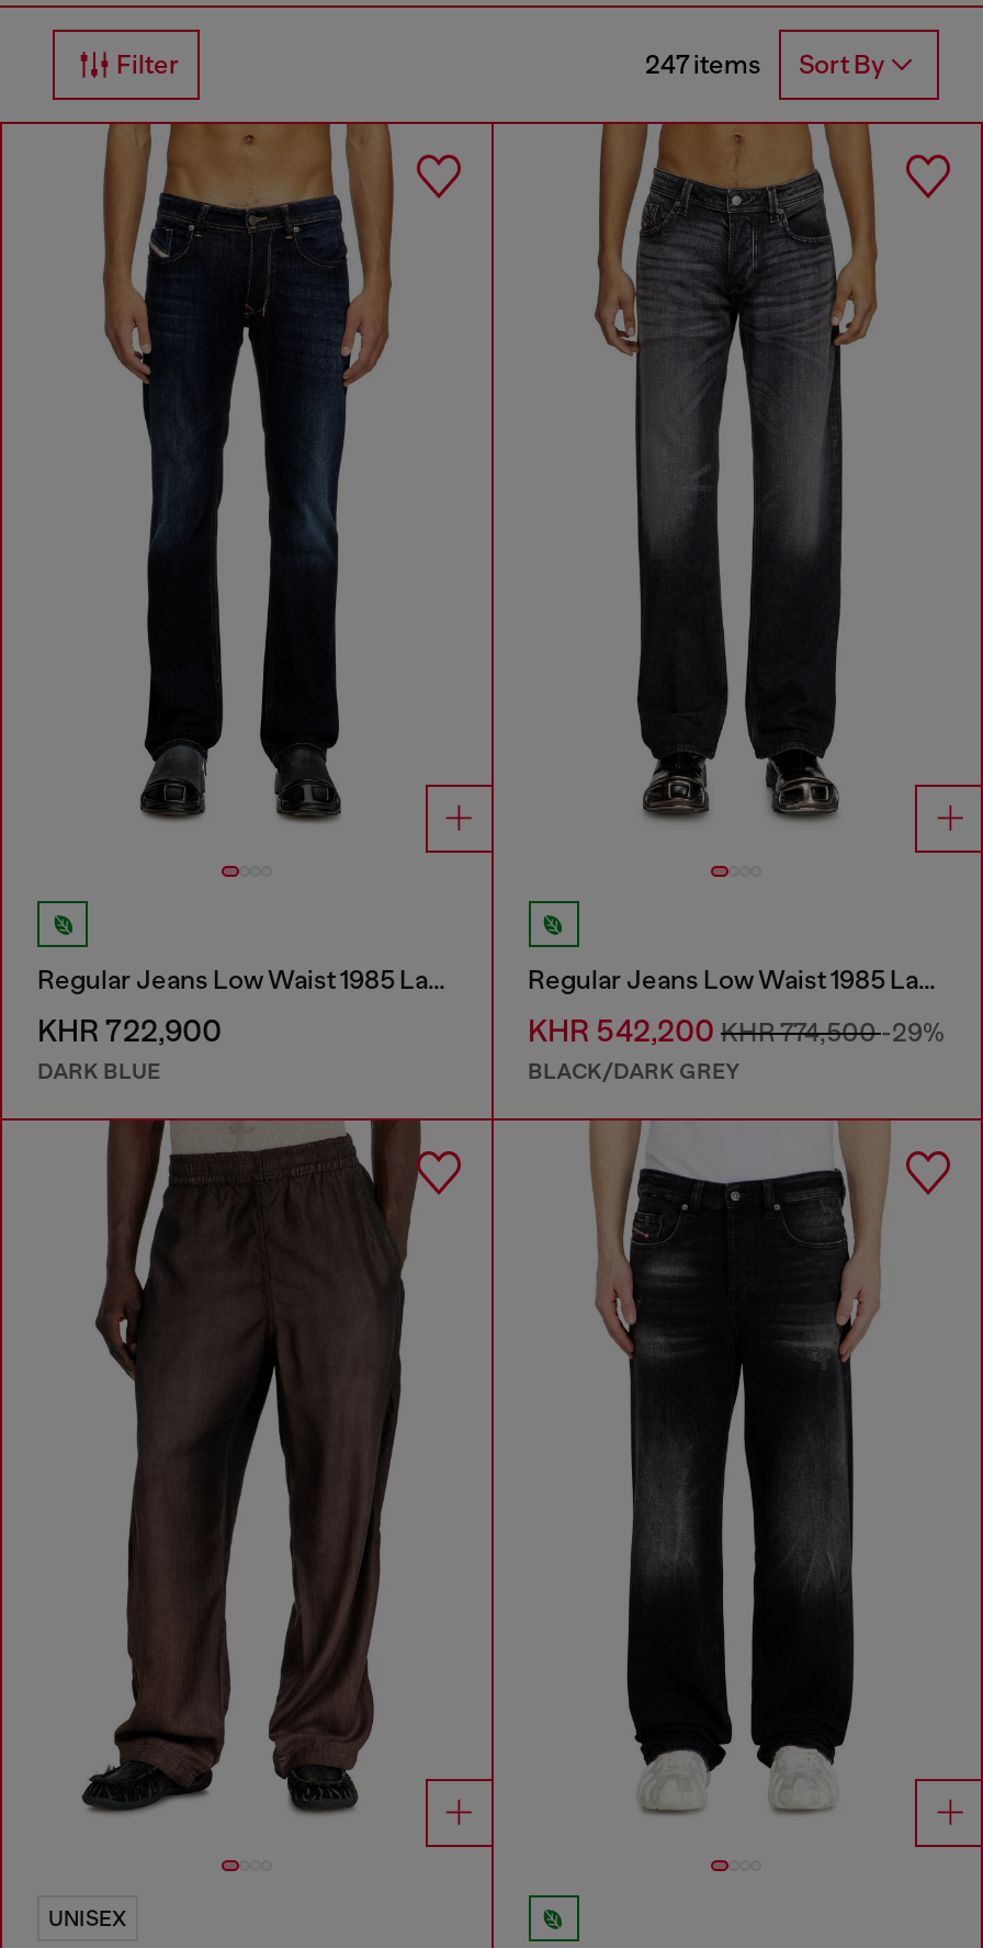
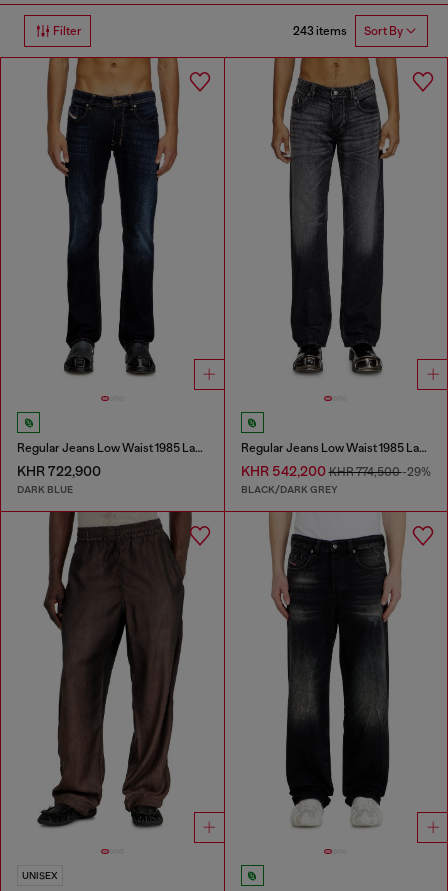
- 247 items Sort By
+ 243 items Sort By
